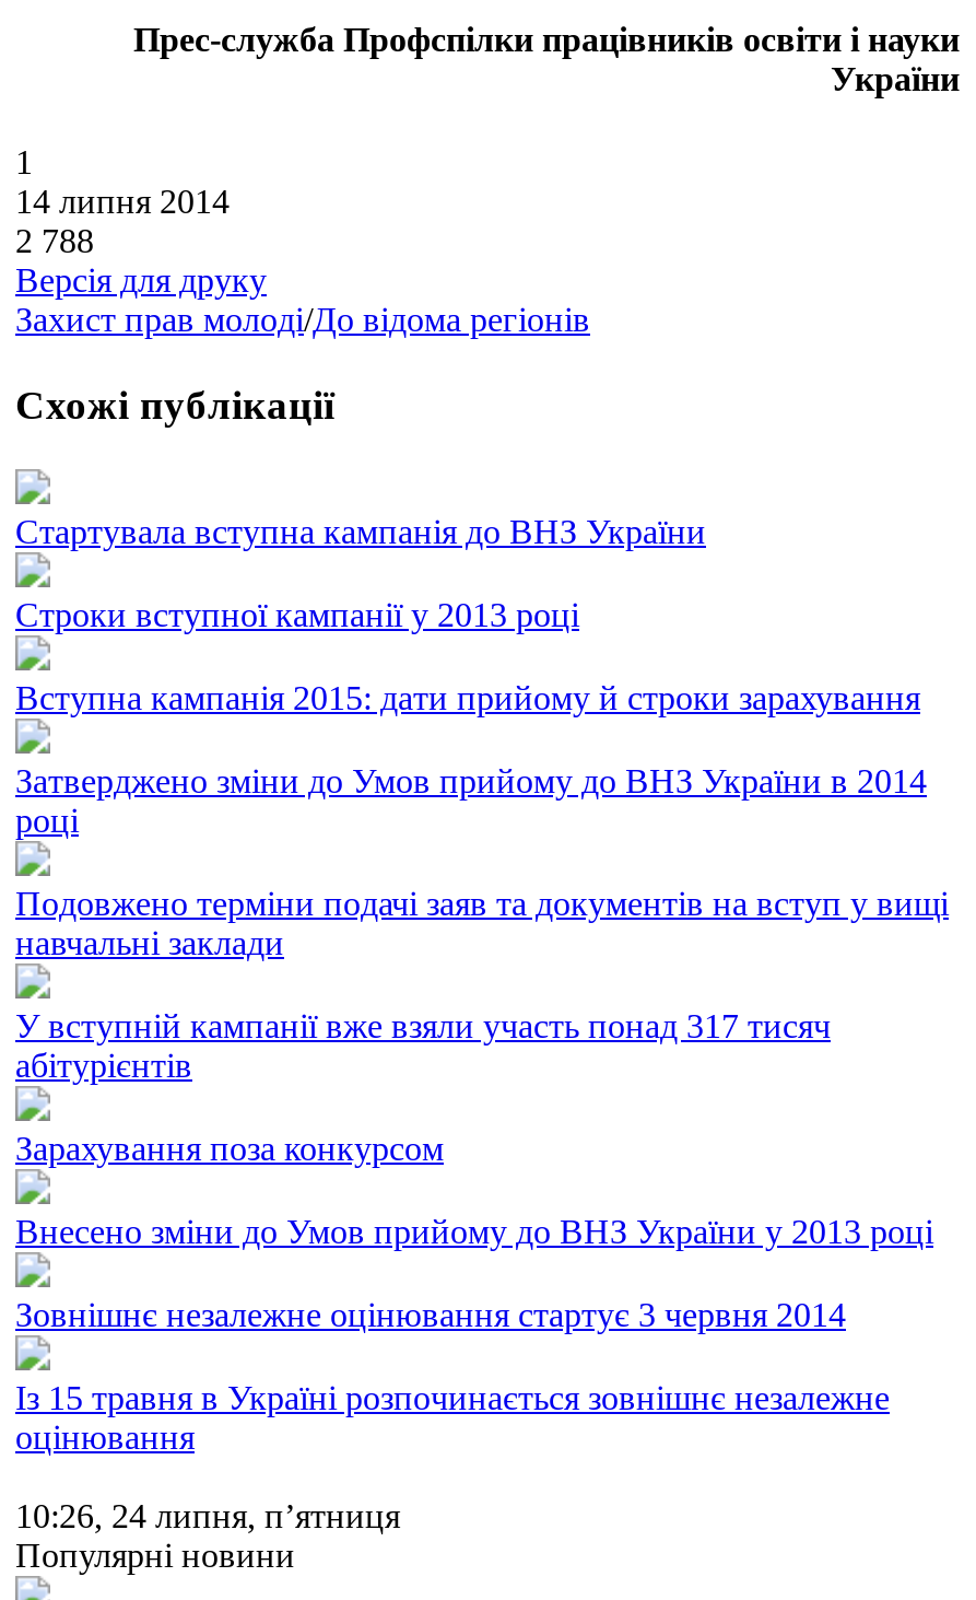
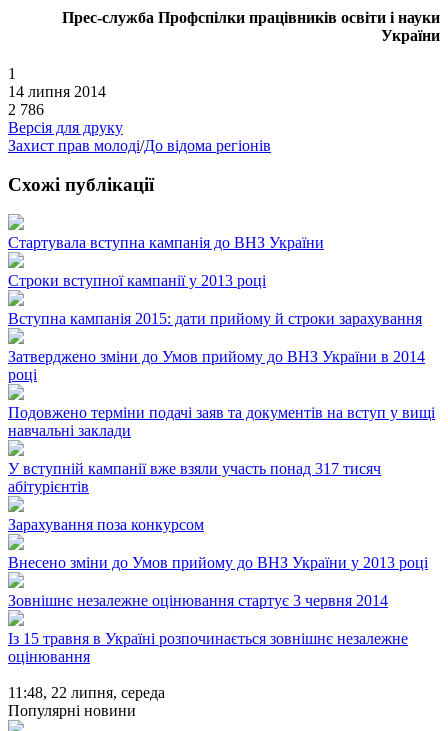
- 2 788
+ 2 786

- 10:26, 24 липня, п’ятниця
+ 11:48, 22 липня, середа
